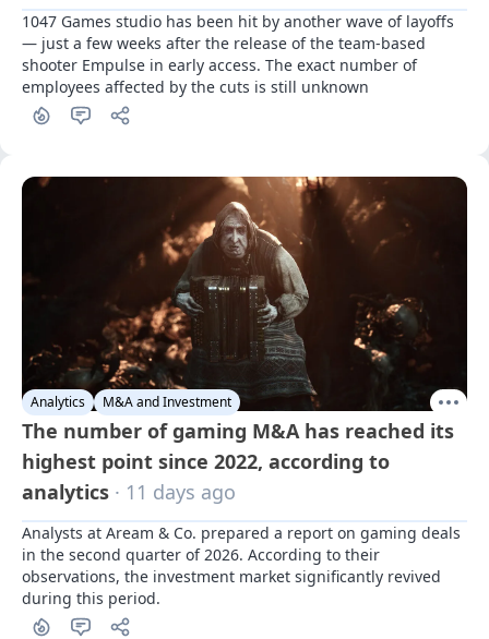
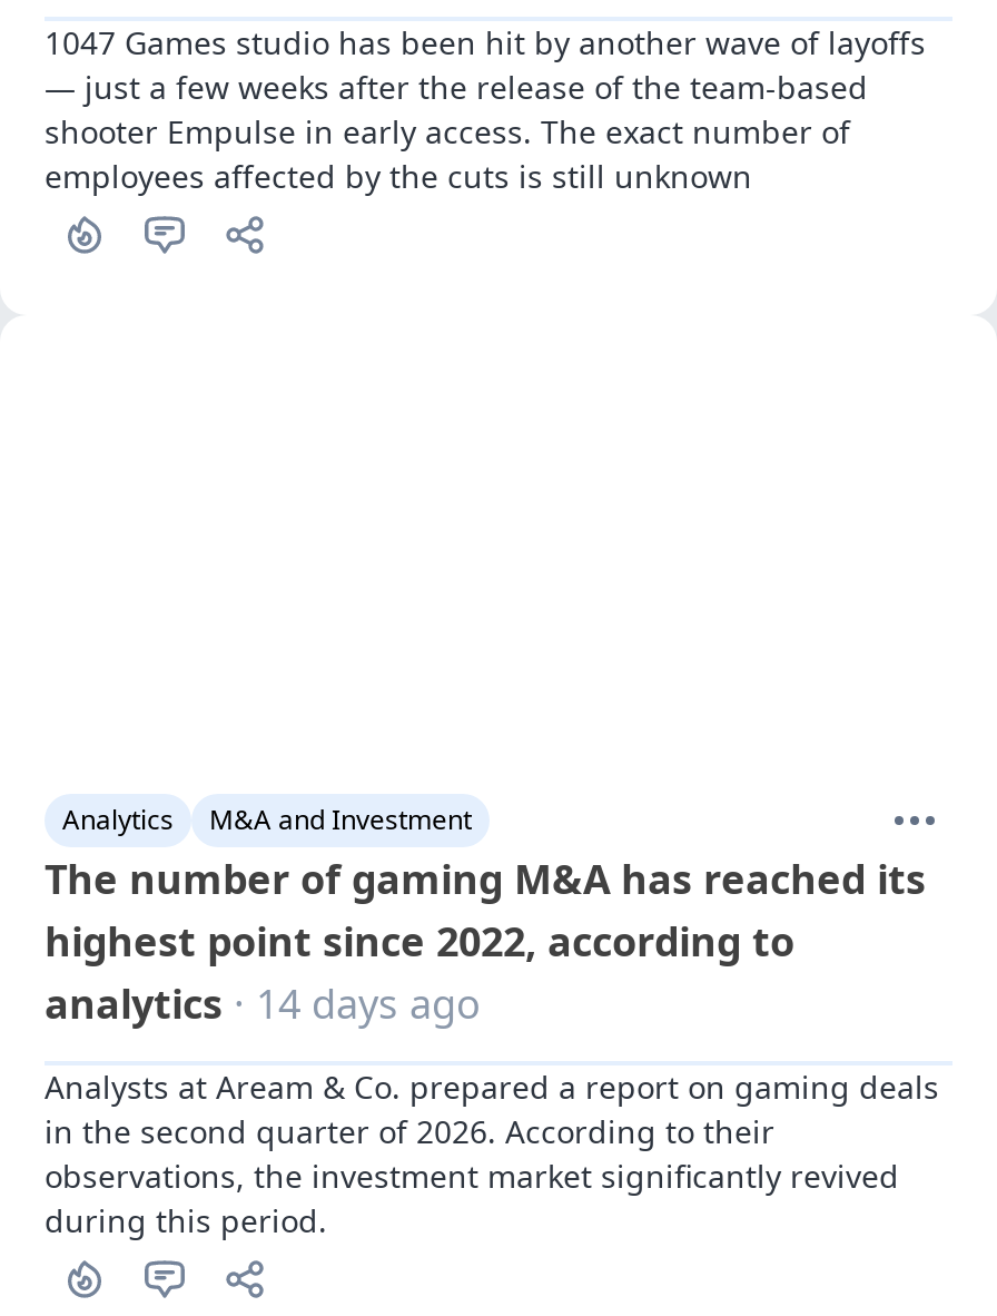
- [image]

- analytics · 11 days ago
+ analytics · 14 days ago
